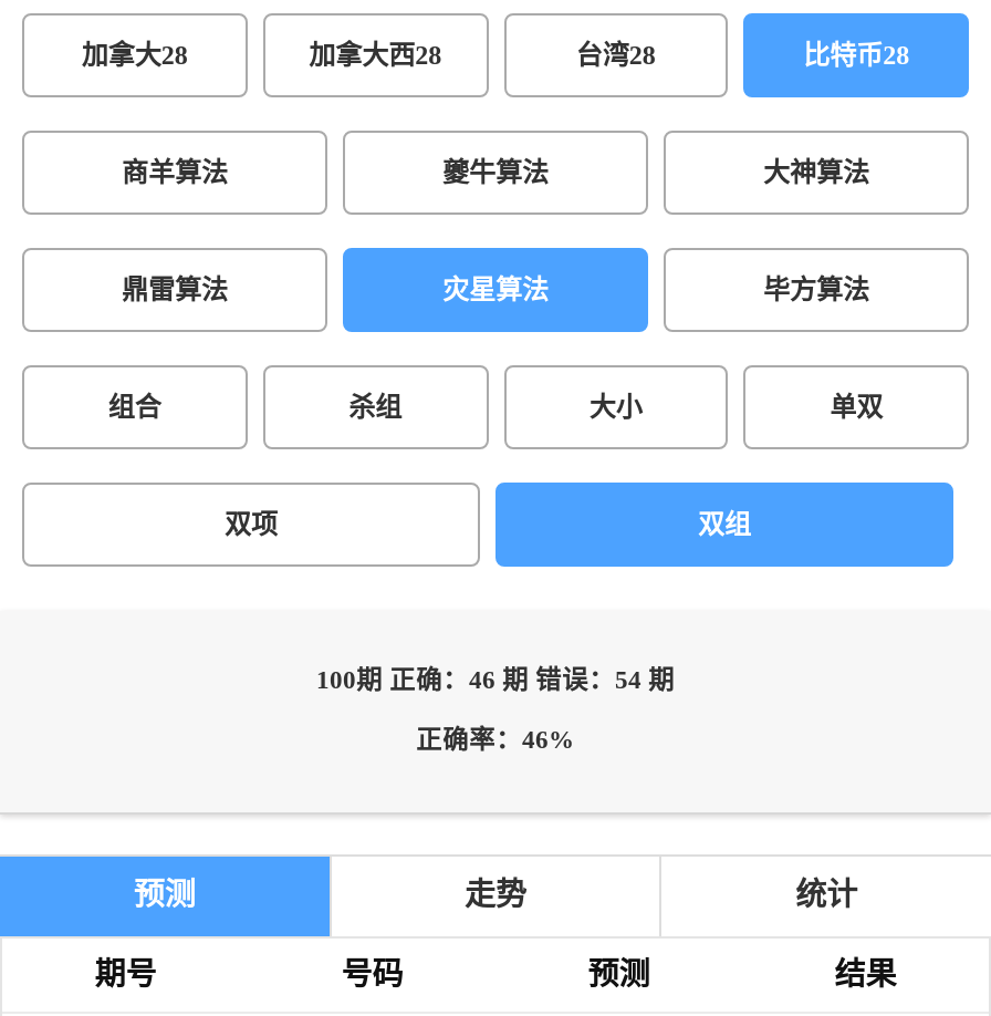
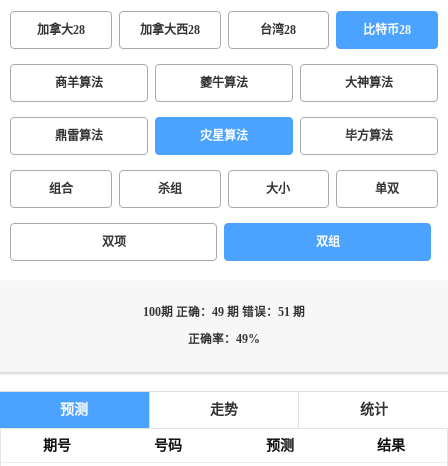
- 100期 正确：46 期 错误：54 期
+ 100期 正确：49 期 错误：51 期

- 正确率：46%
+ 正确率：49%
